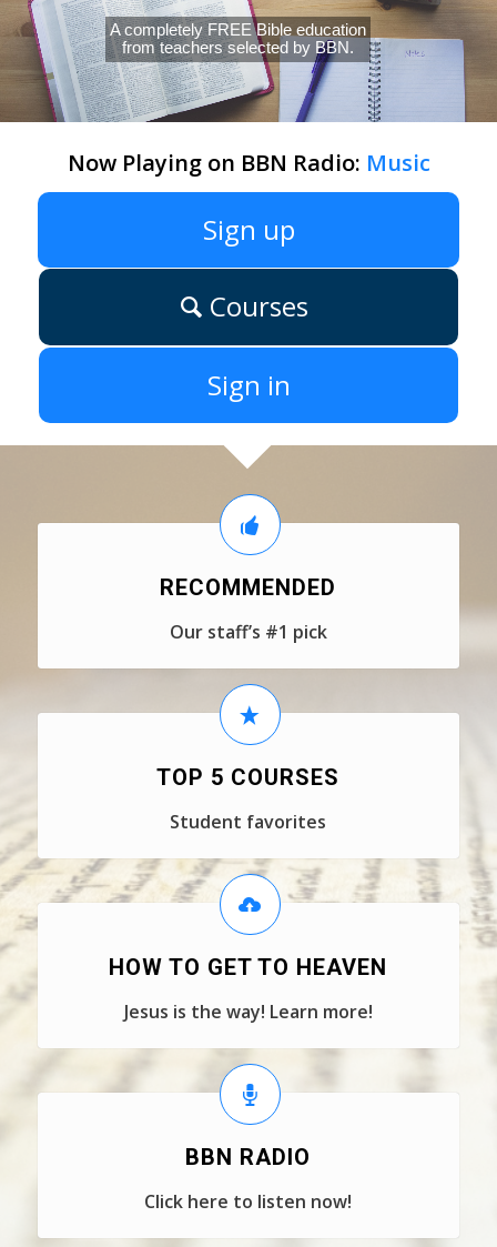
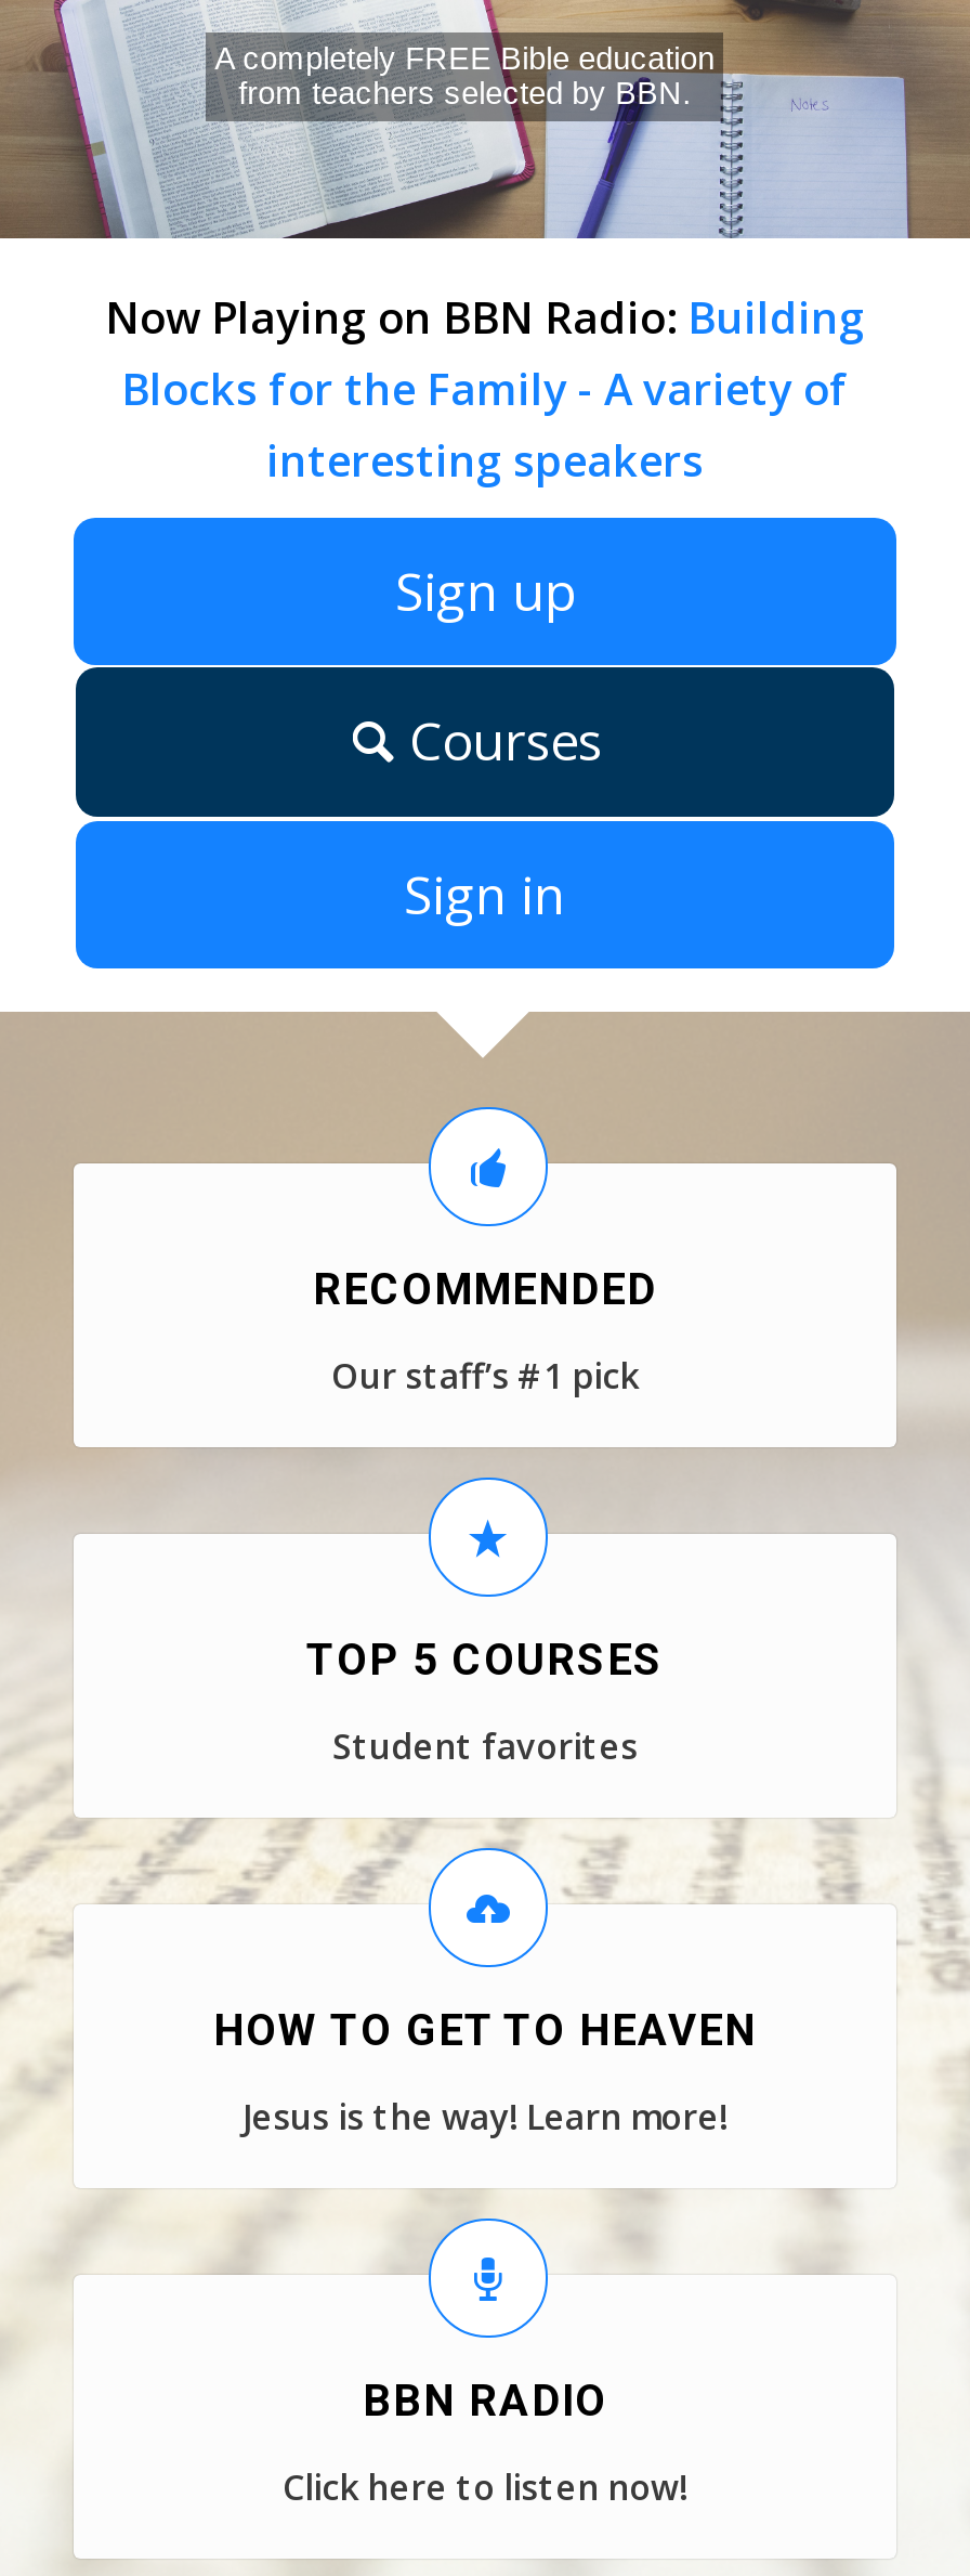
- Now Playing on BBN Radio: Music
+ Now Playing on BBN Radio: Building
+ Blocks for the Family - A variety of
+ interesting speakers
